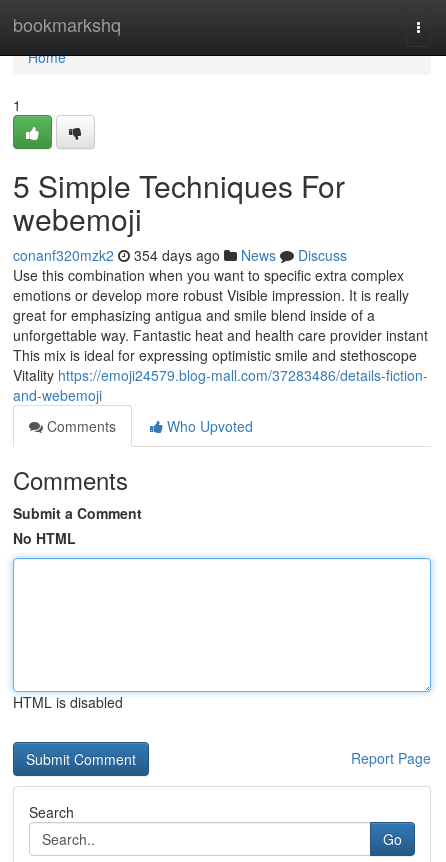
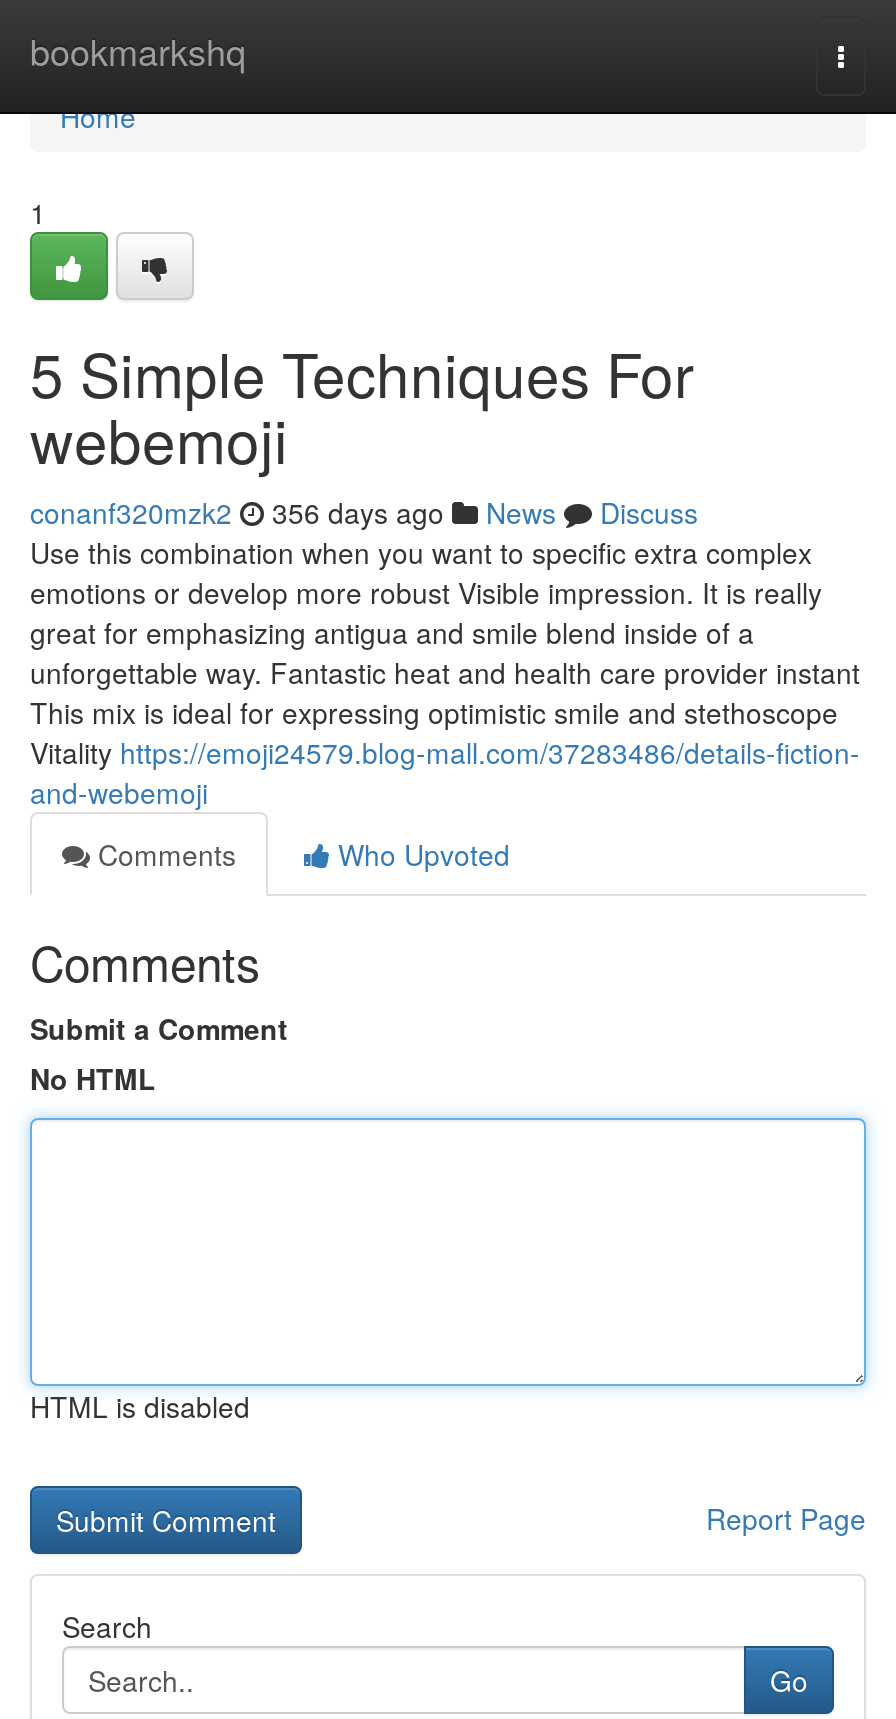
- conanf320mzk2 354 days ago News Discuss
+ conanf320mzk2 356 days ago News Discuss
